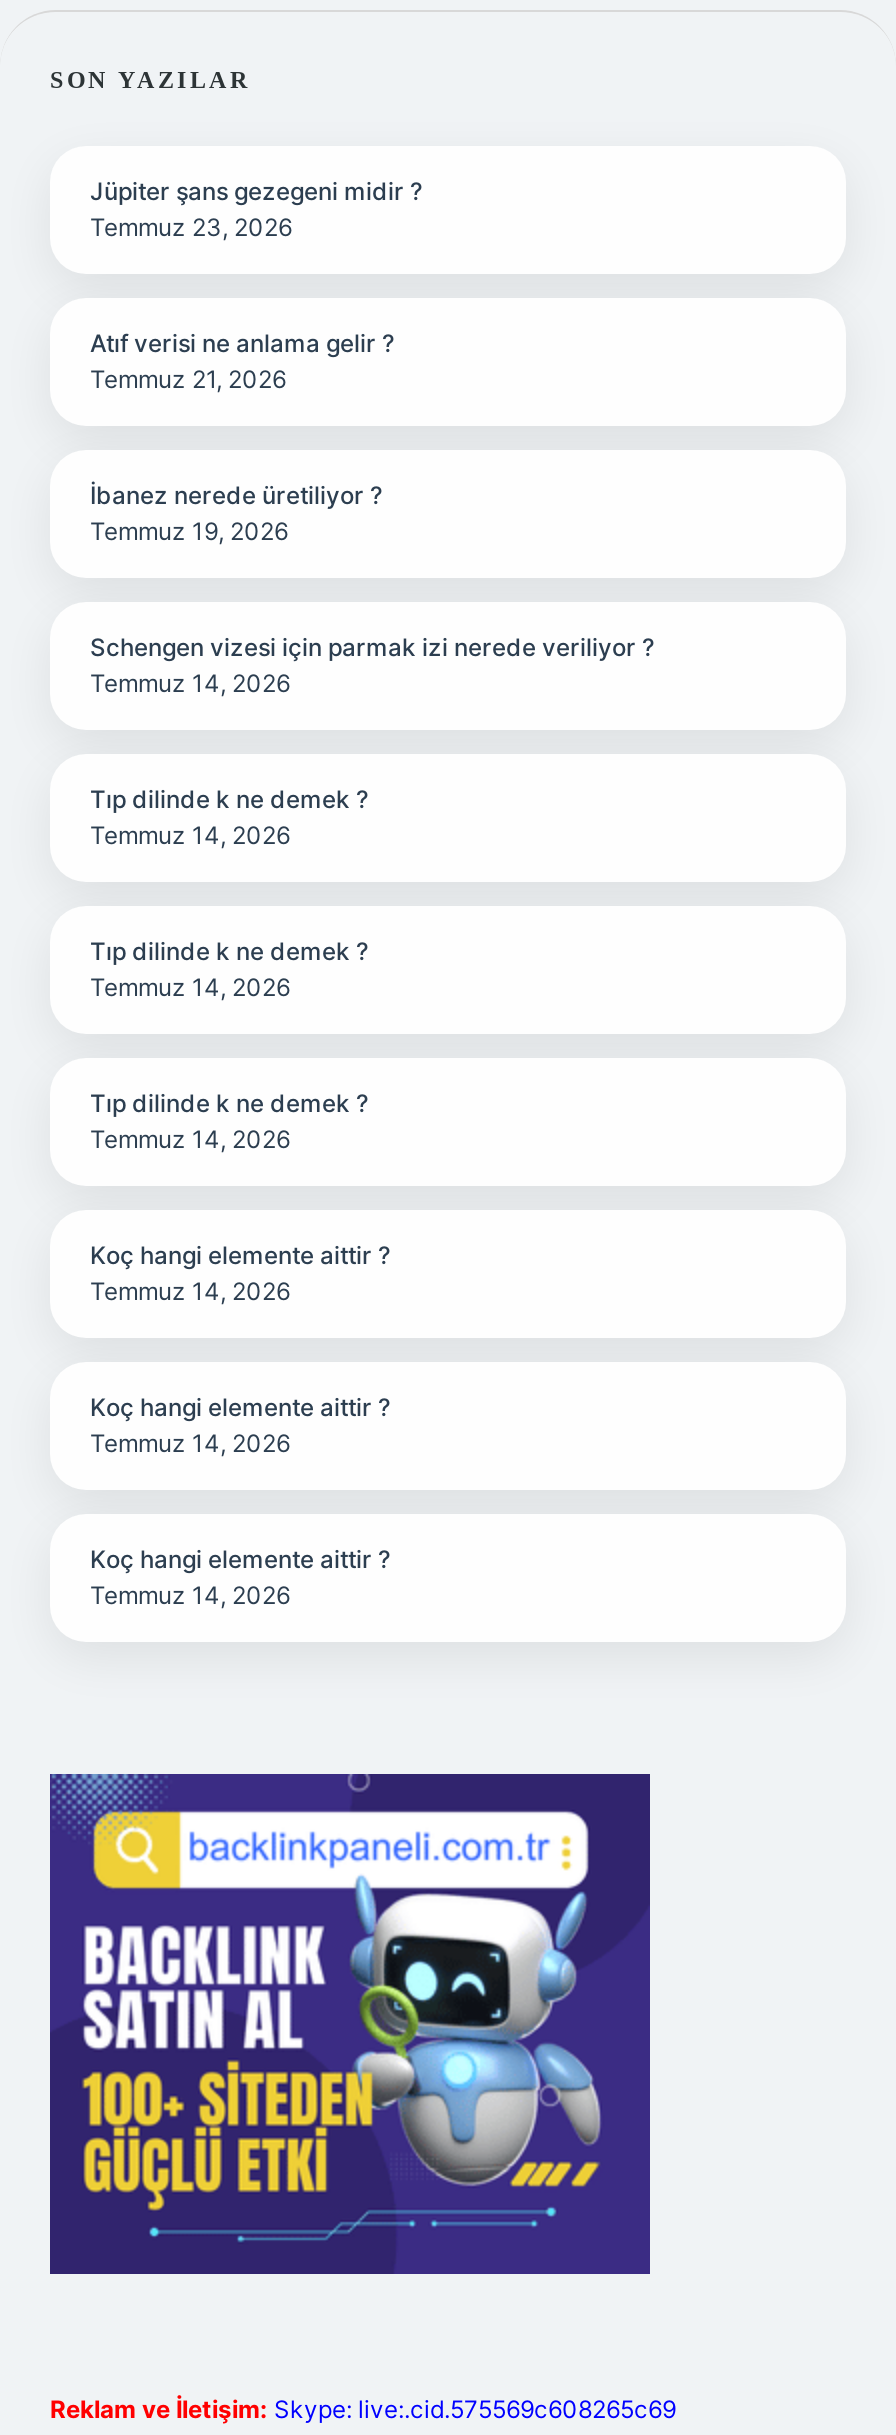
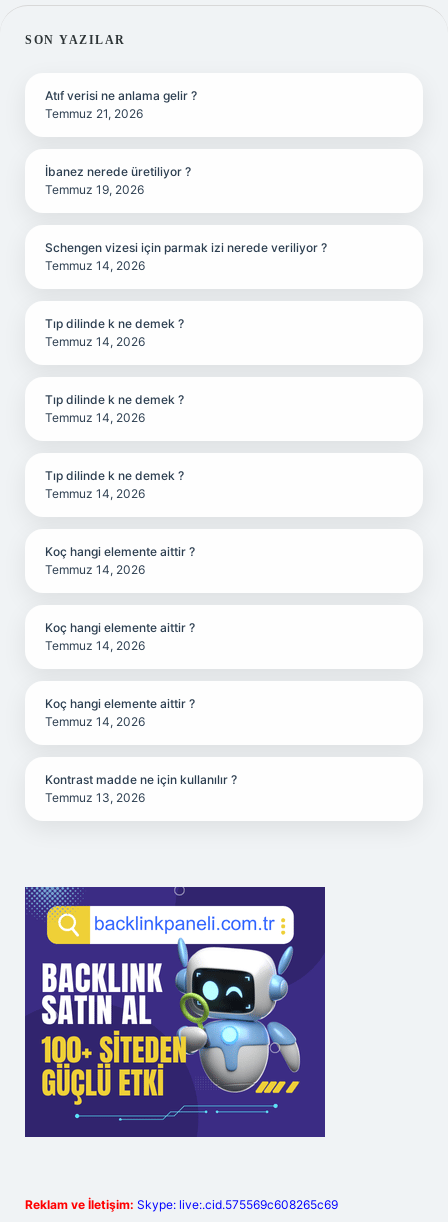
- Jüpiter şans gezegeni midir ?
- Temmuz 23, 2026

moved up: Atıf verisi ne anlama gelir ? | Temmuz 21, 2026 | İbanez nerede üretiliyor ? | ... | Koç hangi elemente aittir ? | Temmuz 14, 2026

+ Kontrast madde ne için kullanılır ?
+ Temmuz 13, 2026
